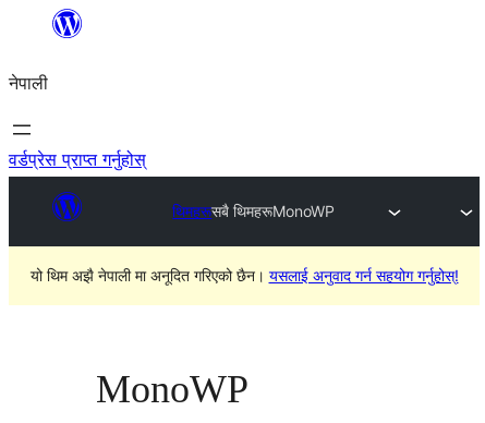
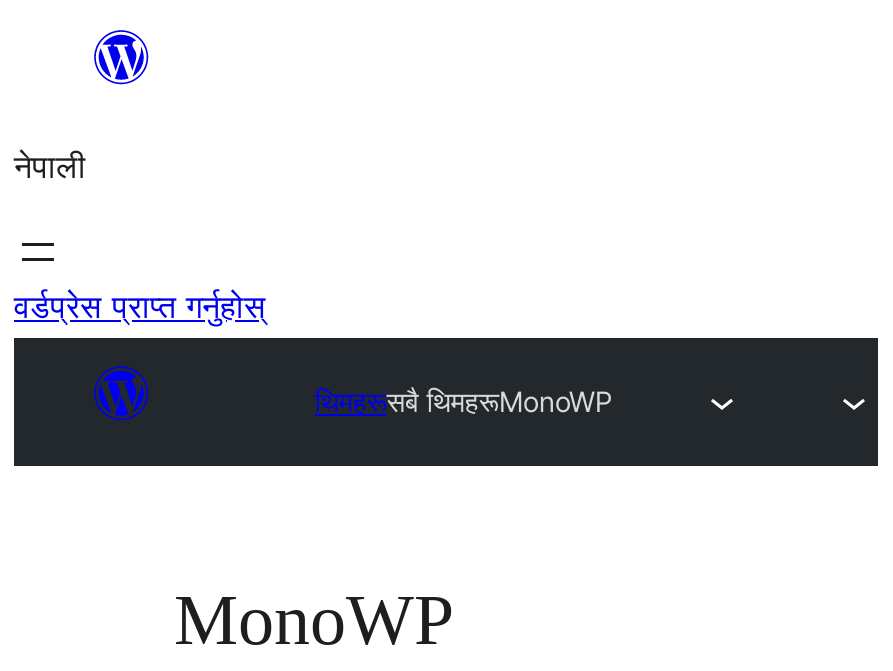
- यो थिम अझै नेपाली मा अनूदित गरिएको छैन। यसलाई अनुवाद गर्न सहयोग गर्नुहोस्!
